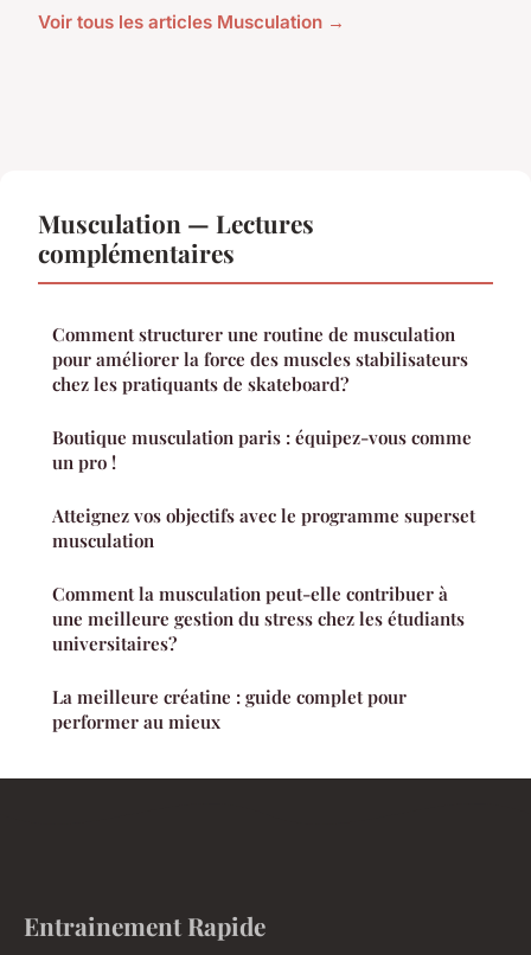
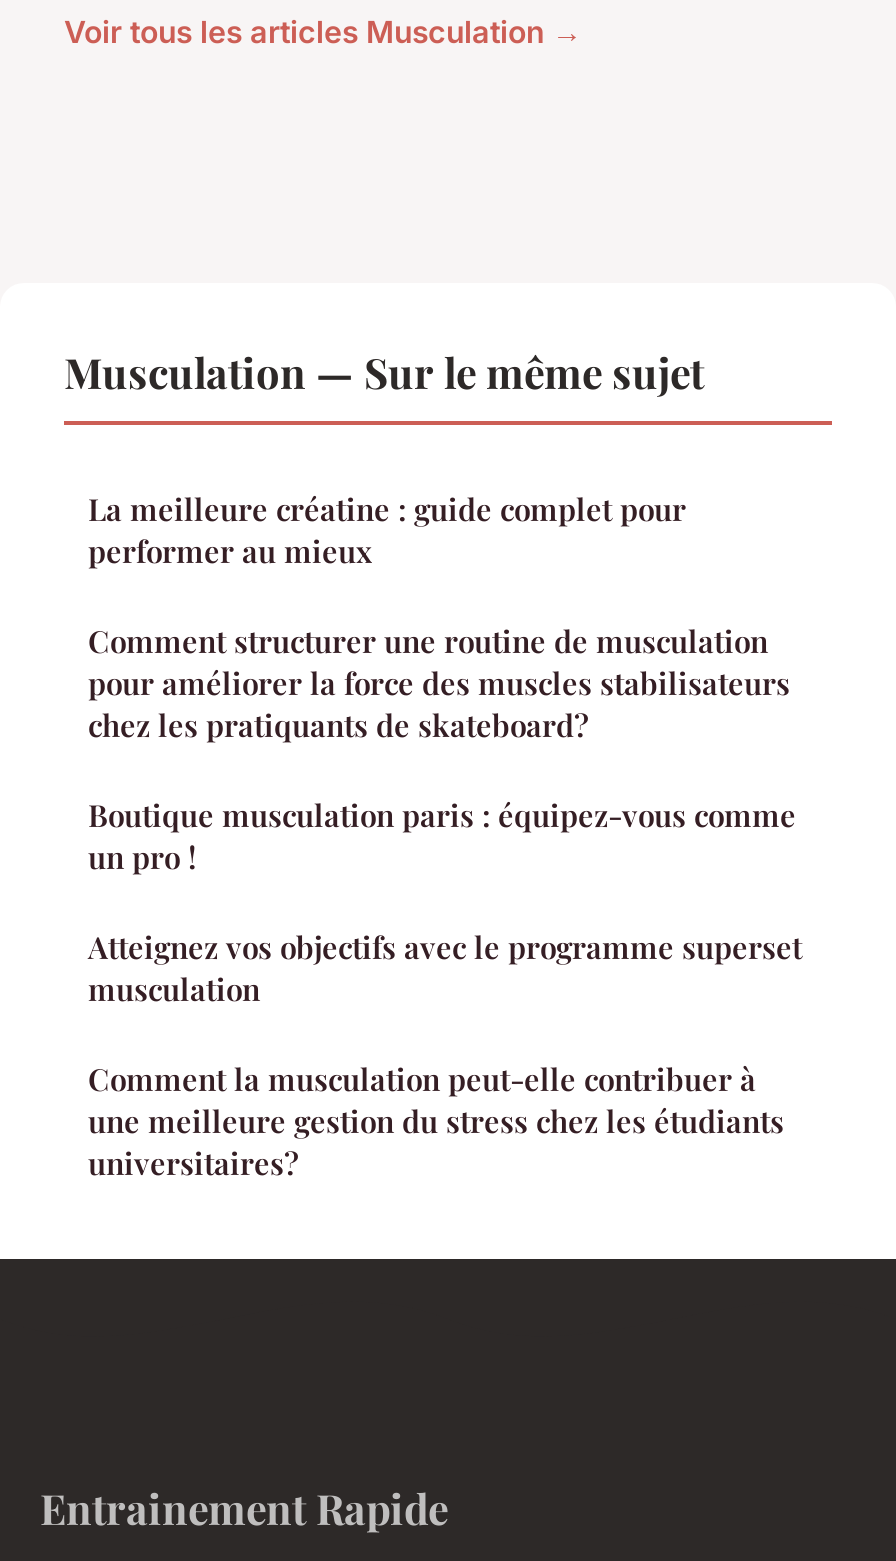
- Musculation — Lectures
- complémentaires
+ Musculation — Sur le même sujet

moved down: Comment structurer une routine de musculation | pour améliorer la force des muscles stabilisateurs | chez les pratiquants de skateboard? | ... | une meilleure gestion du stress chez les étudiants | universitaires?

moved up: La meilleure créatine : guide complet pour | performer au mieux
